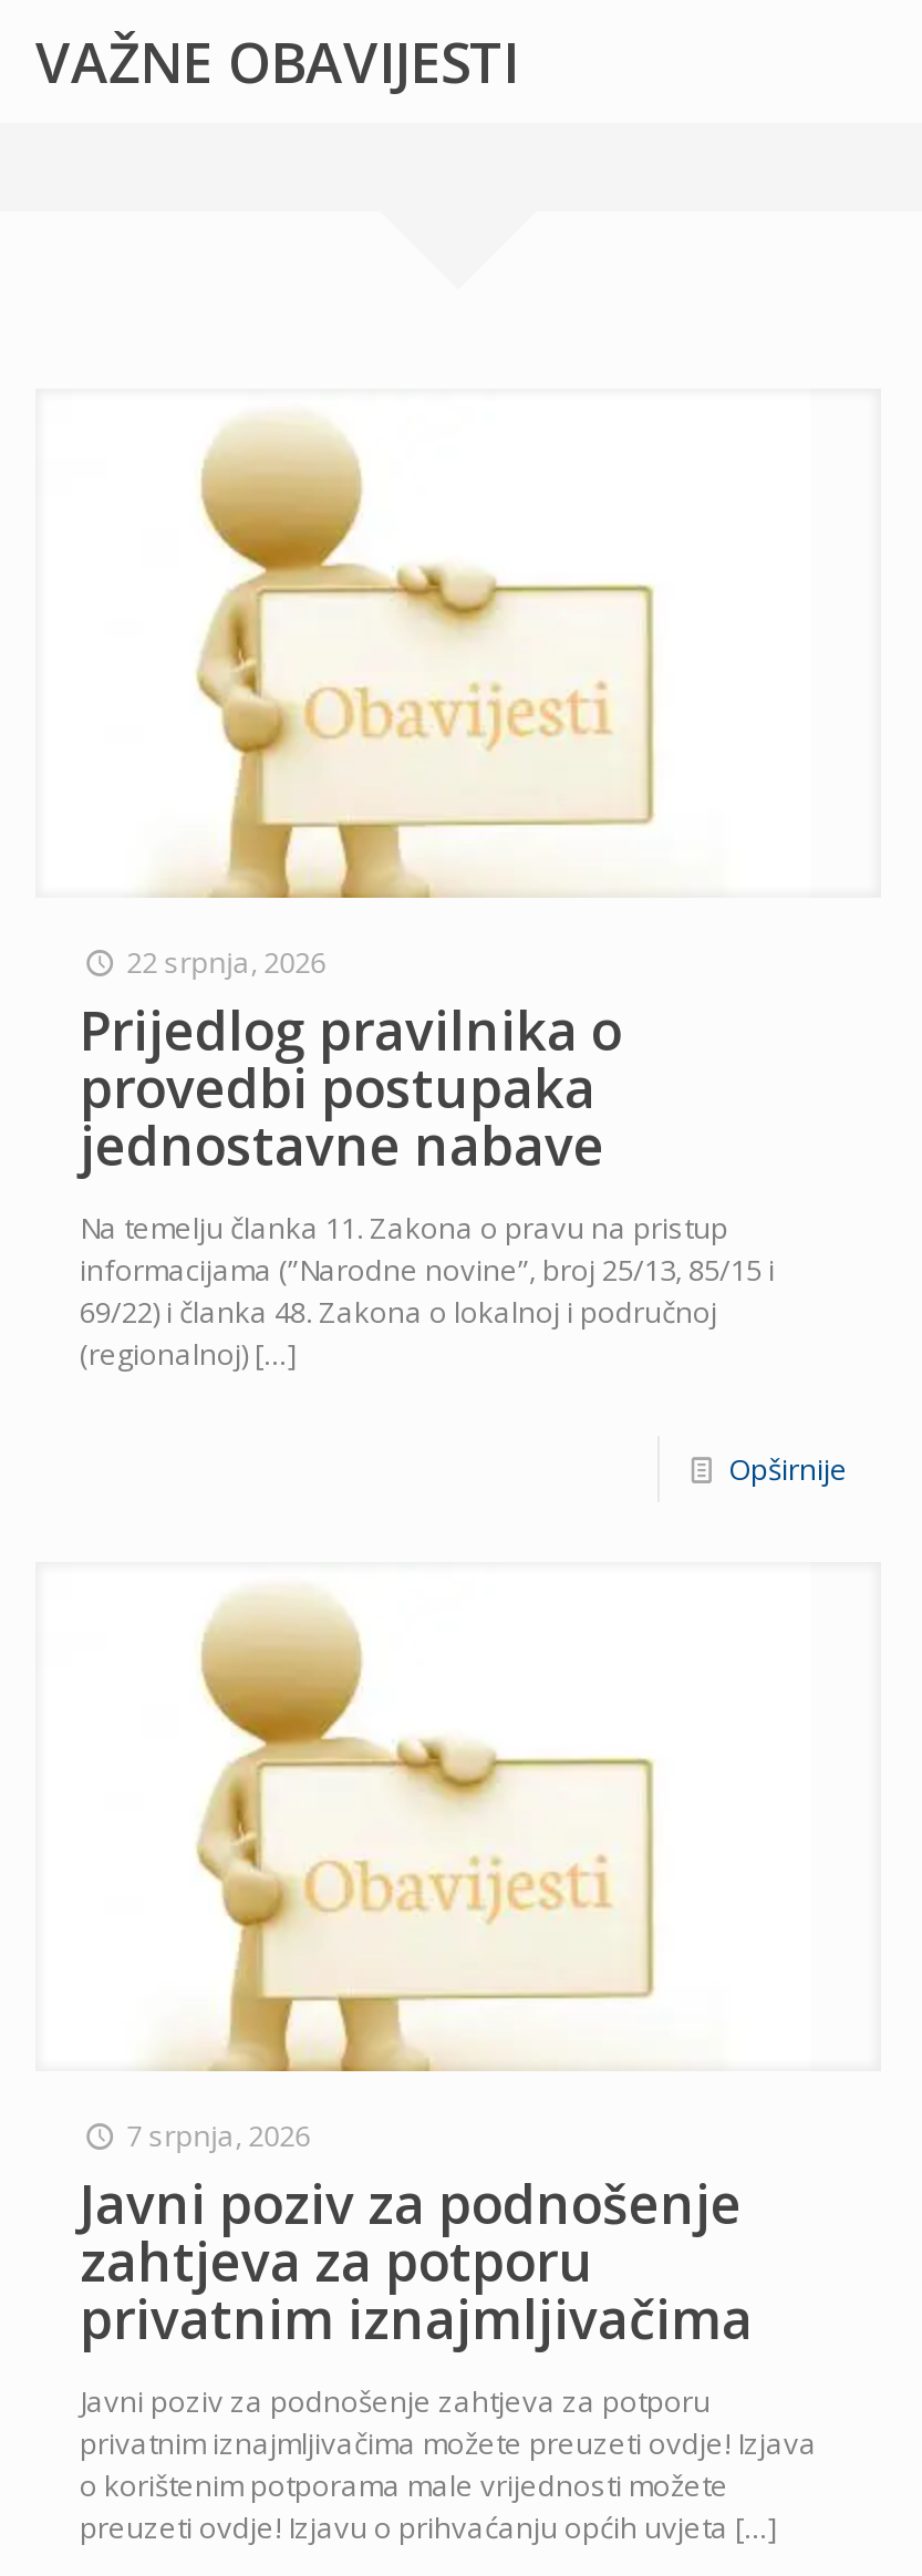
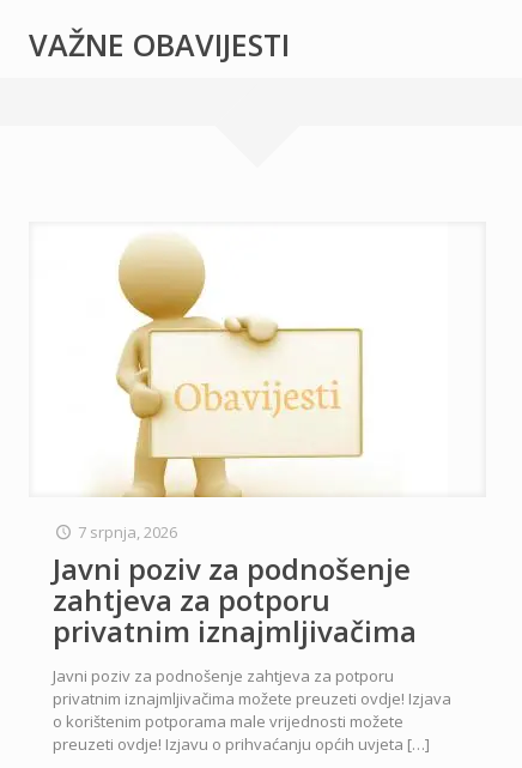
- 22 srpnja, 2026
- Prijedlog pravilnika o
- provedbi postupaka
- jednostavne nabave
- Na temelju članka 11. Zakona o pravu na pristup
- informacijama (”Narodne novine”, broj 25/13, 85/15 i
- 69/22) i članka 48. Zakona o lokalnoj i područnoj
- (regionalnoj) […]
- Opširnije
